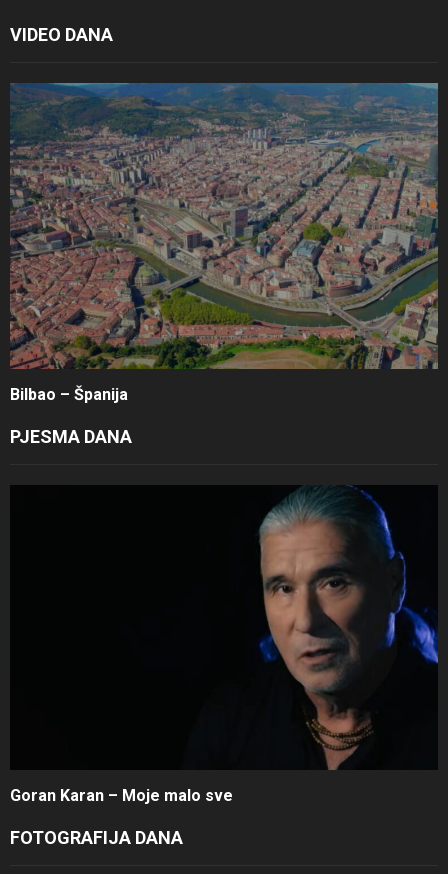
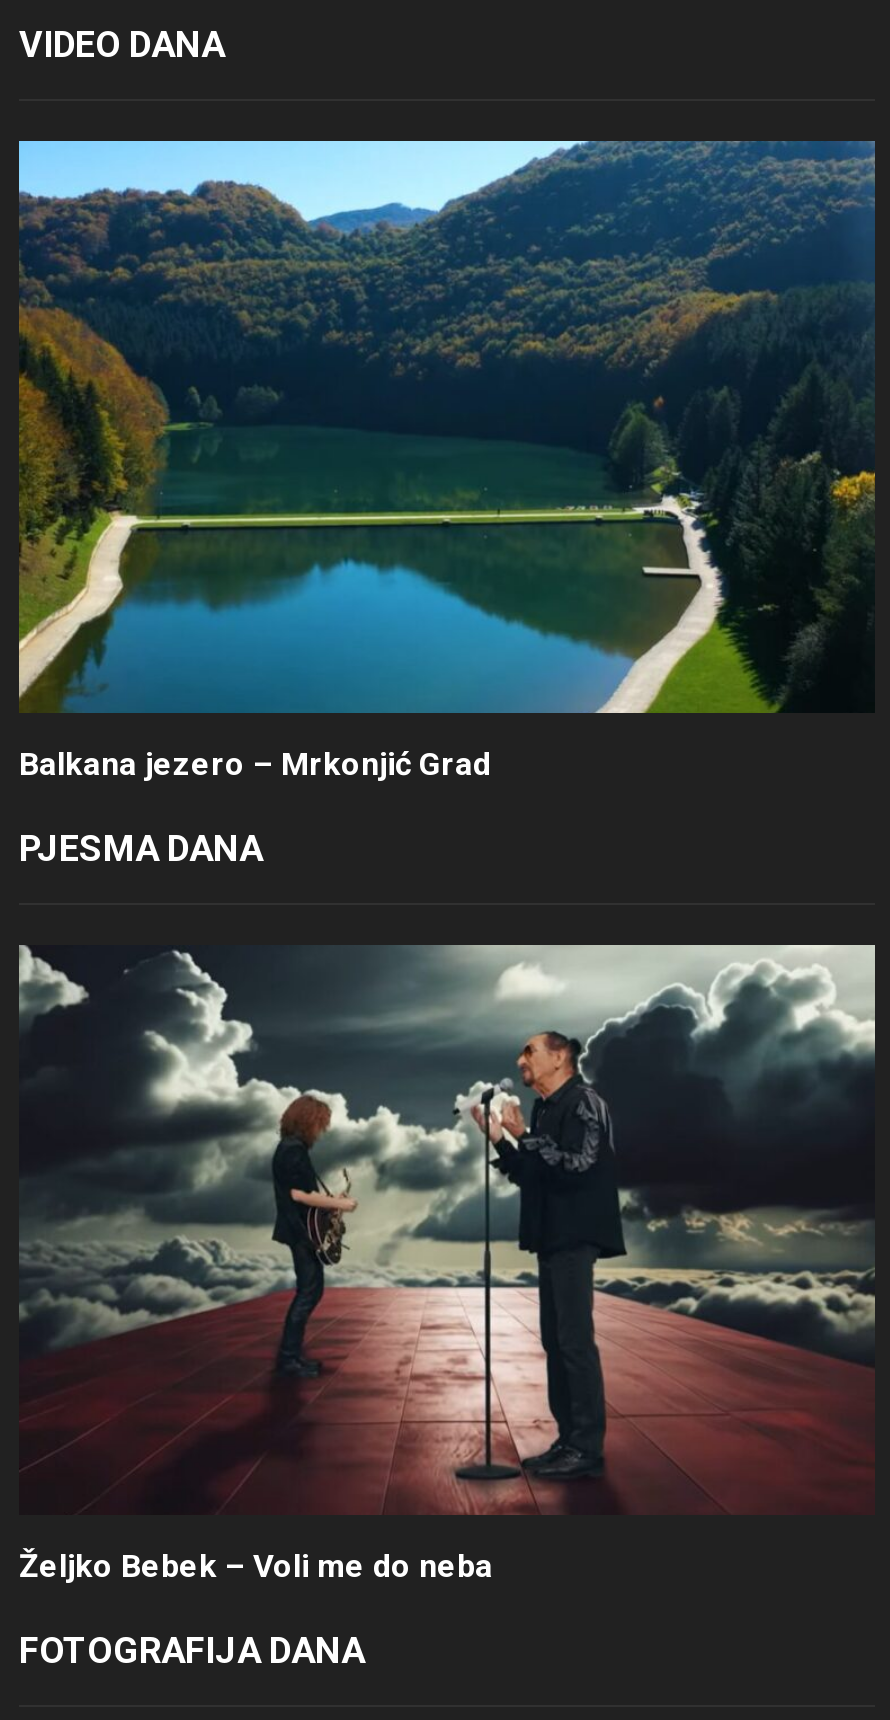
- [image]
- Bilbao – Španija
+ [image]
+ Balkana jezero – Mrkonjić Grad

- [image]
- Goran Karan – Moje malo sve
+ [image]
+ Željko Bebek – Voli me do neba
